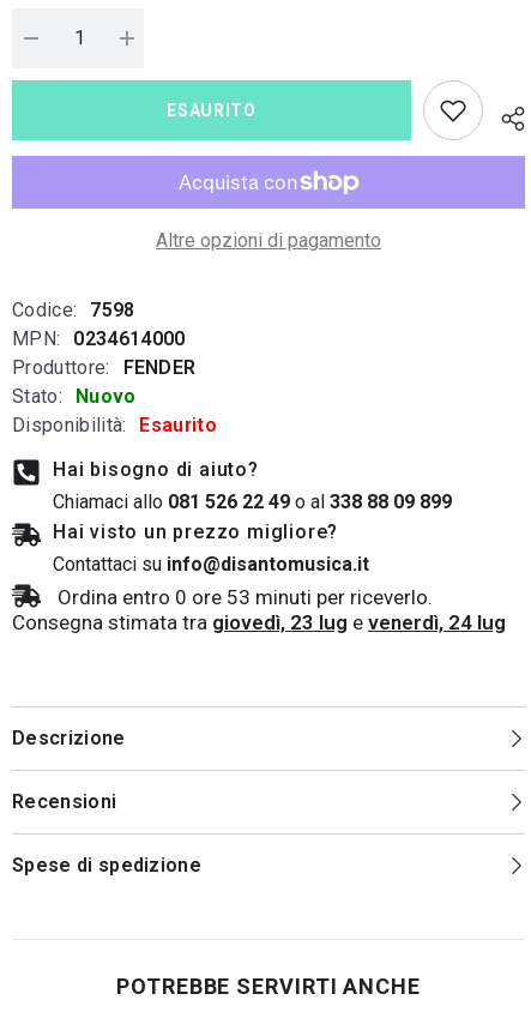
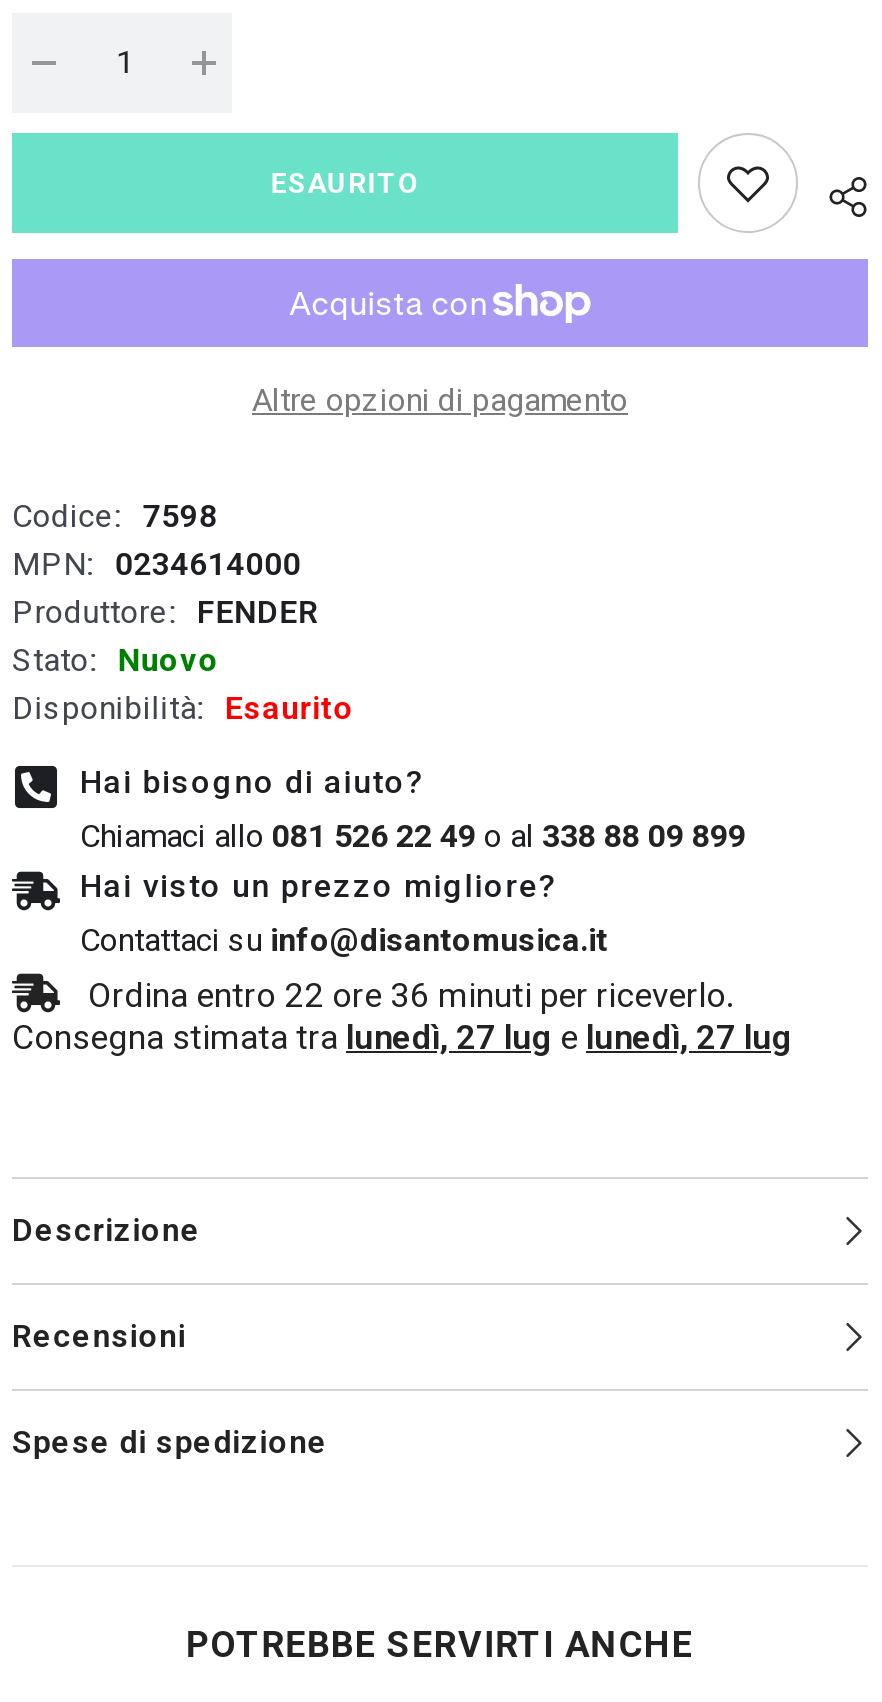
- Ordina entro 0 ore 53 minuti per riceverlo.
+ Ordina entro 22 ore 36 minuti per riceverlo.

- Consegna stimata tra giovedì, 23 lug e venerdì, 24 lug
+ Consegna stimata tra lunedì, 27 lug e lunedì, 27 lug
